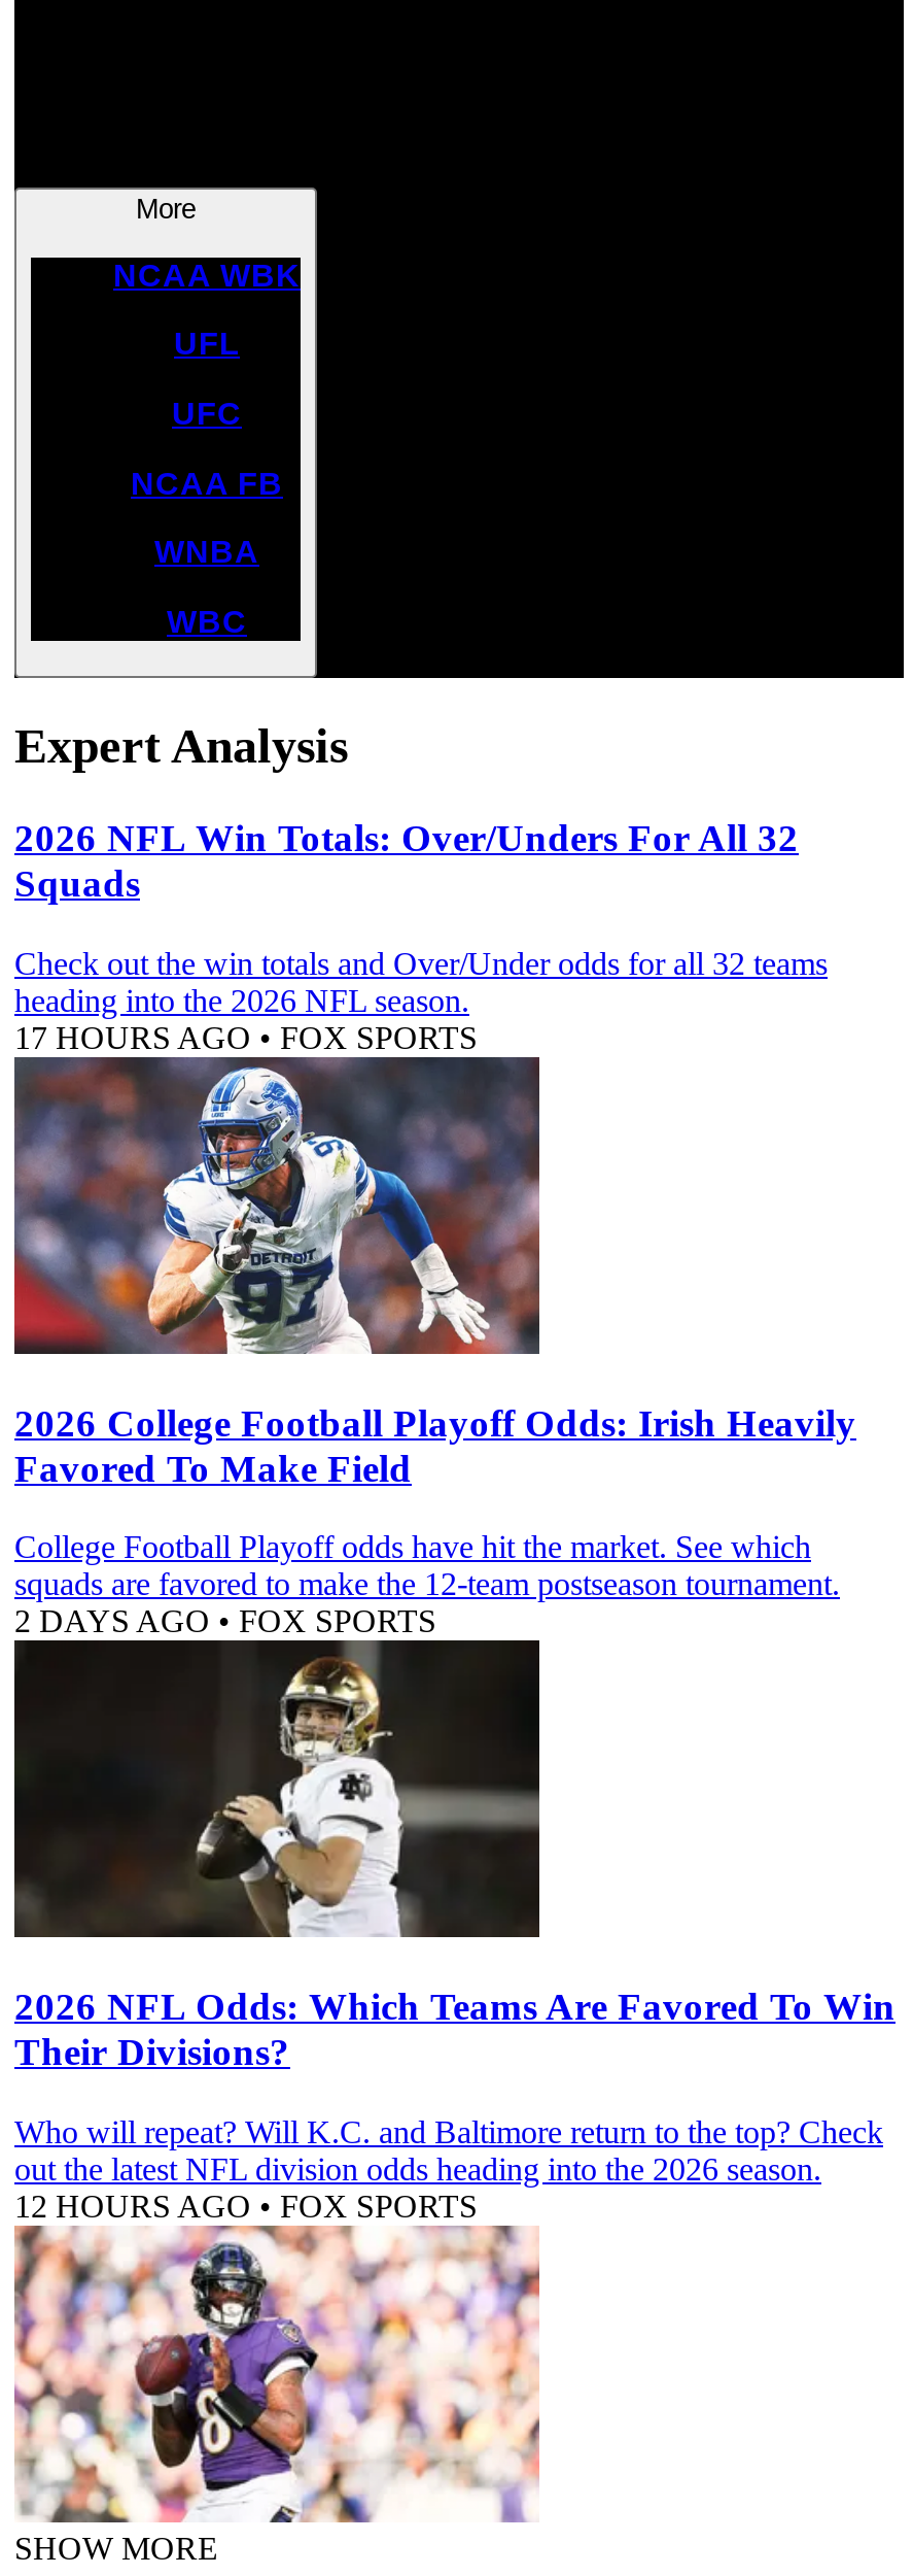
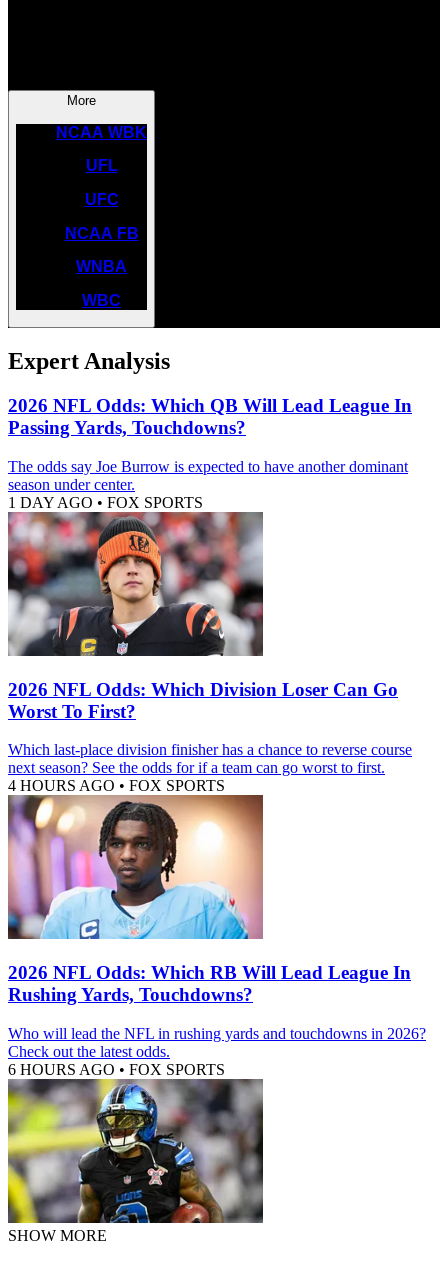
- 2026 NFL Win Totals: Over/Unders For All 32
- Squads
+ 2026 NFL Odds: Which QB Will Lead League In
+ Passing Yards, Touchdowns?

- Check out the win totals and Over/Under odds for all 32 teams
- heading into the 2026 NFL season.
- 17 HOURS AGO • FOX SPORTS
+ The odds say Joe Burrow is expected to have another dominant
+ season under center.
+ 1 DAY AGO • FOX SPORTS

- [image]
- 2026 College Football Playoff Odds: Irish Heavily
- Favored To Make Field
+ [image]
+ 2026 NFL Odds: Which Division Loser Can Go
+ Worst To First?

- [image]
- College Football Playoff odds have hit the market. See which
- squads are favored to make the 12-team postseason tournament.
- 2 DAYS AGO • FOX SPORTS
+ [image]
+ Which last-place division finisher has a chance to reverse course
+ next season? See the odds for if a team can go worst to first.
+ 4 HOURS AGO • FOX SPORTS

- 2026 NFL Odds: Which Teams Are Favored To Win
- Their Divisions?
+ 2026 NFL Odds: Which RB Will Lead League In
+ Rushing Yards, Touchdowns?

- Who will repeat? Will K.C. and Baltimore return to the top? Check
- out the latest NFL division odds heading into the 2026 season.
- 12 HOURS AGO • FOX SPORTS
+ Who will lead the NFL in rushing yards and touchdowns in 2026?
+ Check out the latest odds.
+ 6 HOURS AGO • FOX SPORTS

- [image]
+ [image]
